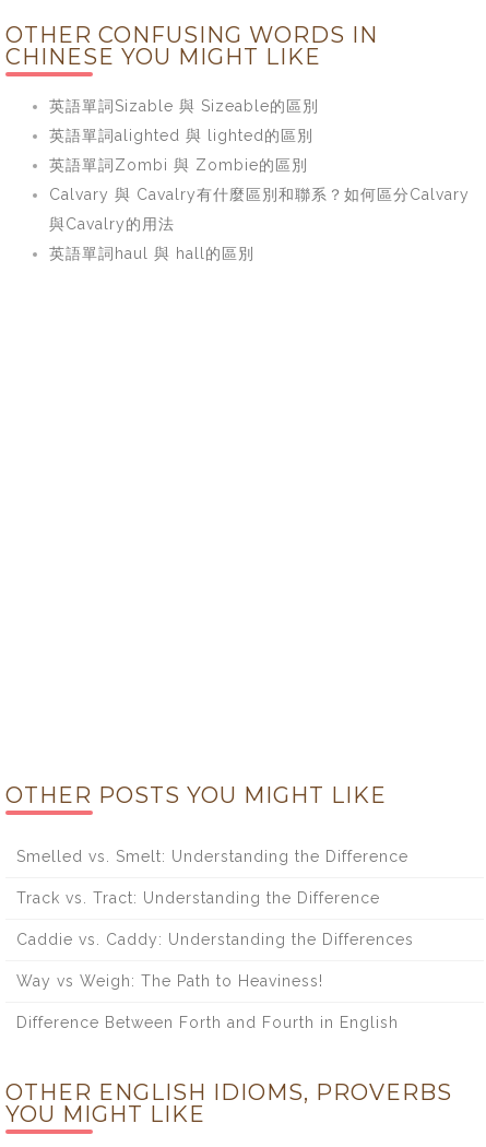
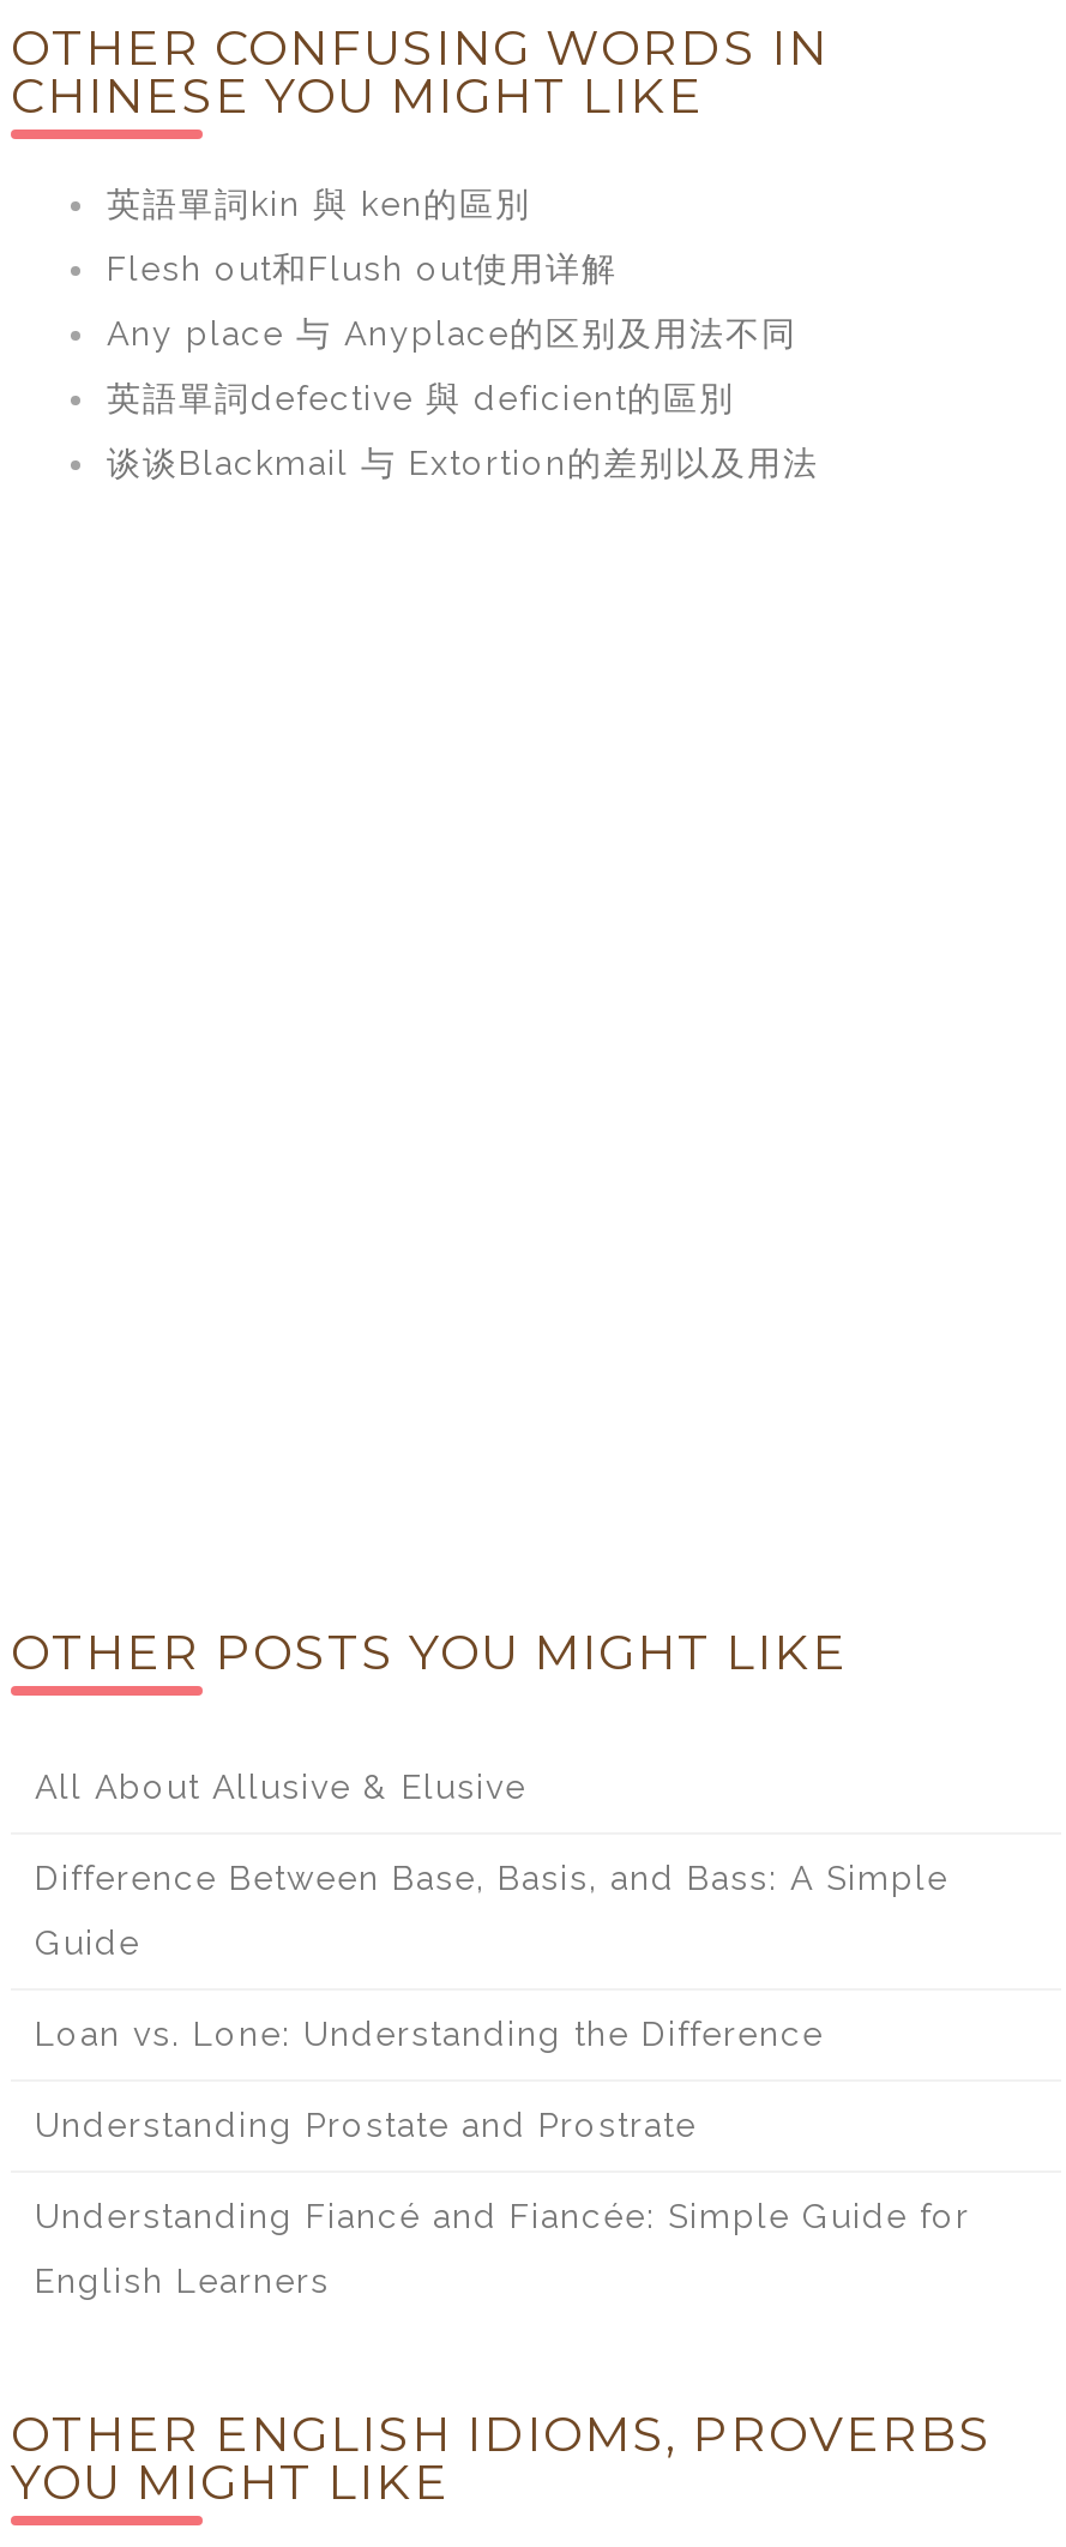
- 英語單詞Sizable 與 Sizeable的區別
- 英語單詞alighted 與 lighted的區別
- 英語單詞Zombi 與 Zombie的區別
- Calvary 與 Cavalry有什麼區別和聯系？如何區分Calvary
- 與Cavalry的用法
- 英語單詞haul 與 hall的區別
+ 英語單詞kin 與 ken的區別
+ Flesh out和Flush out使用详解
+ Any place 与 Anyplace的区别及用法不同
+ 英語單詞defective 與 deficient的區別
+ 谈谈Blackmail 与 Extortion的差别以及用法

moved up: OTHER POSTS YOU MIGHT LIKE

- Smelled vs. Smelt: Understanding the Difference
- Track vs. Tract: Understanding the Difference
- Caddie vs. Caddy: Understanding the Differences
- Way vs Weigh: The Path to Heaviness!
- Difference Between Forth and Fourth in English
+ All About Allusive & Elusive
+ Difference Between Base, Basis, and Bass: A Simple
+ Guide
+ Loan vs. Lone: Understanding the Difference
+ Understanding Prostate and Prostrate
+ Understanding Fiancé and Fiancée: Simple Guide for
+ English Learners
